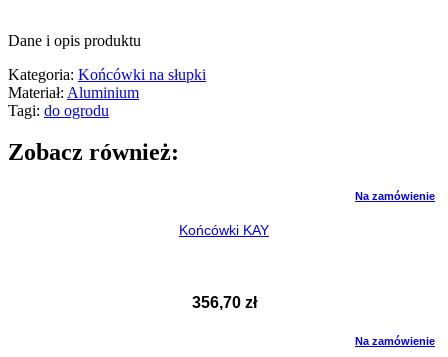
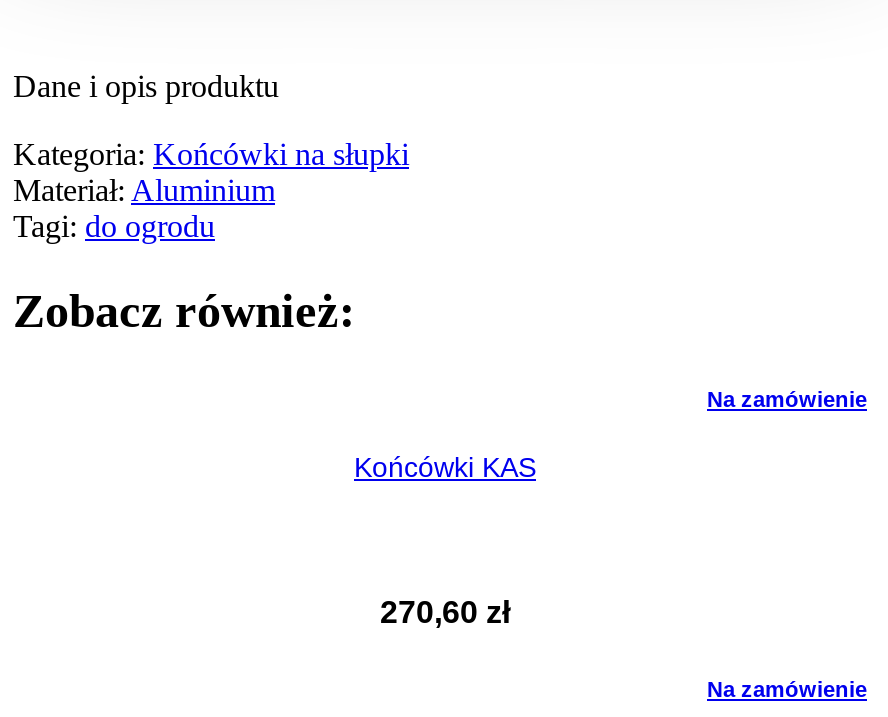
- Końcówki KAY
+ Końcówki KAS

- 356,70 zł
+ 270,60 zł
